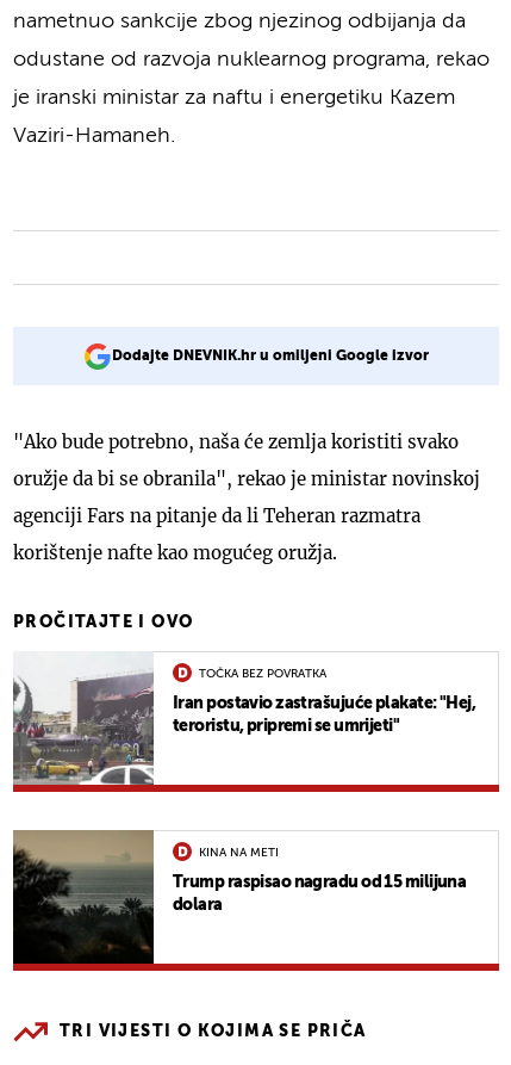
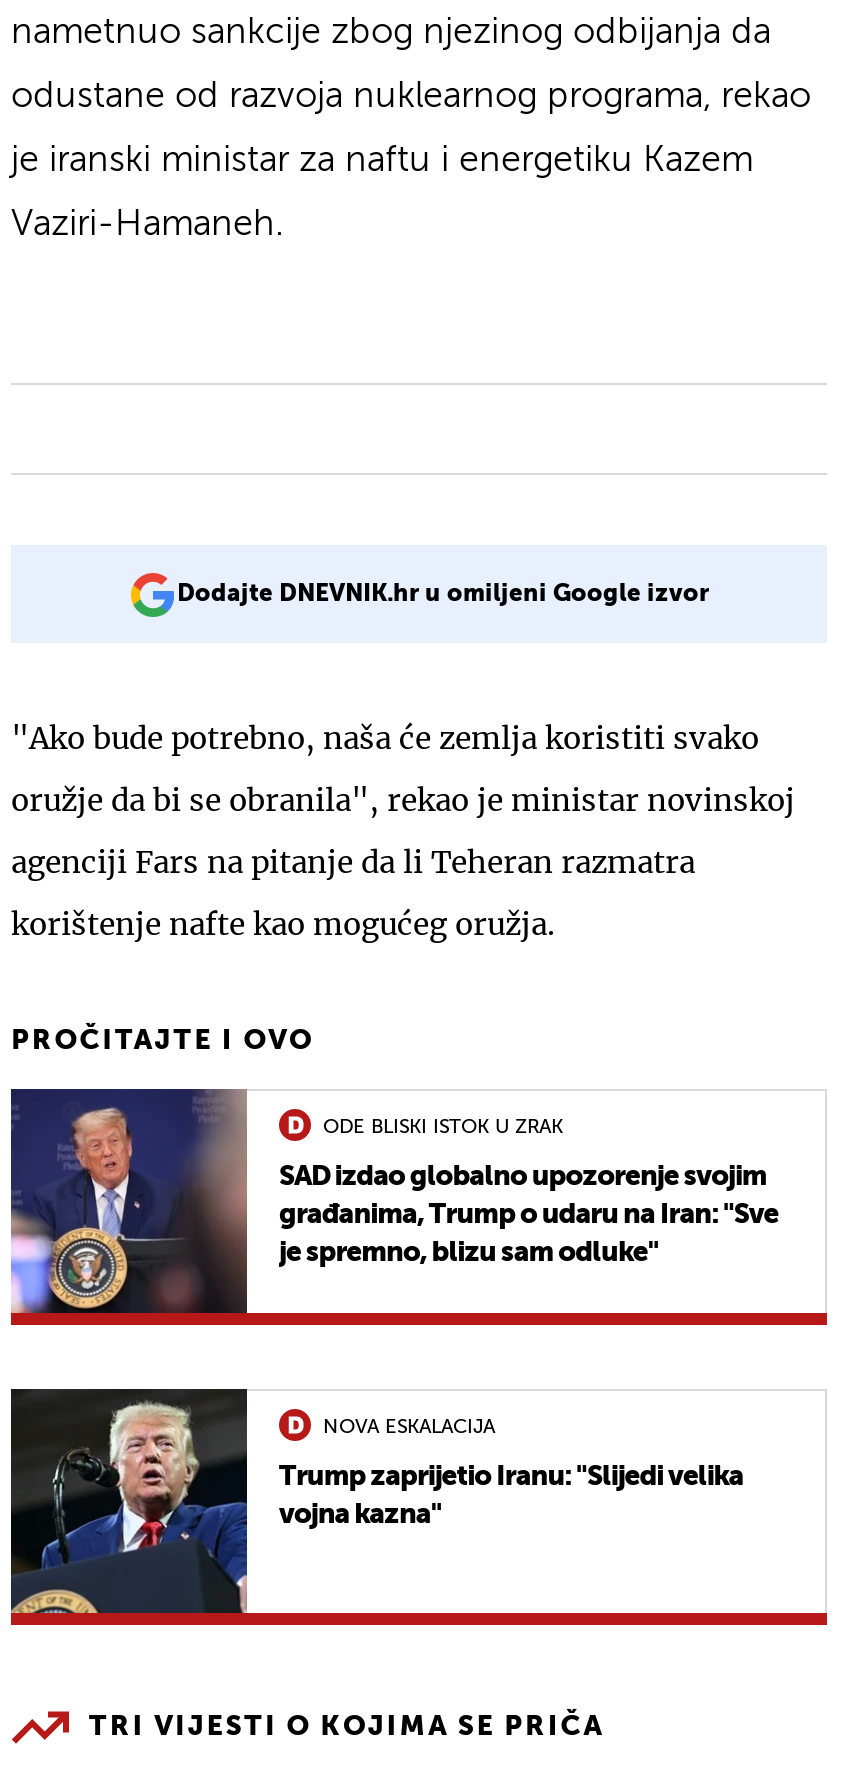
- [image]
- Iran postavio zastrašujuće plakate: "Hej,
- teroristu, pripremi se umrijeti"
+ [image]
+ SAD izdao globalno upozorenje svojim
+ građanima, Trump o udaru na Iran: "Sve
+ je spremno, blizu sam odluke"

- TOČKA BEZ POVRATKA
+ ODE BLISKI ISTOK U ZRAK

- [image]
- Trump raspisao nagradu od 15 milijuna
- dolara
+ [image]
+ Trump zaprijetio Iranu: "Slijedi velika
+ vojna kazna"

- KINA NA METI
+ NOVA ESKALACIJA
